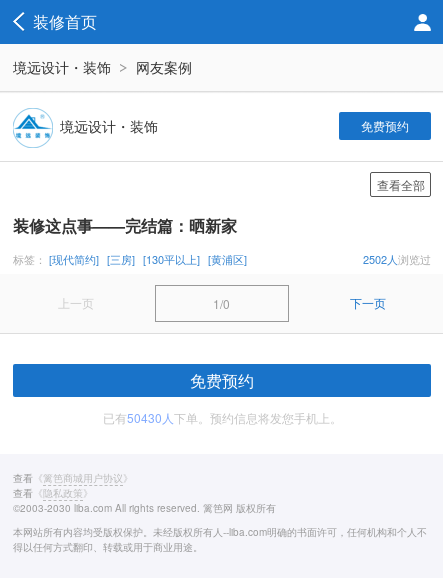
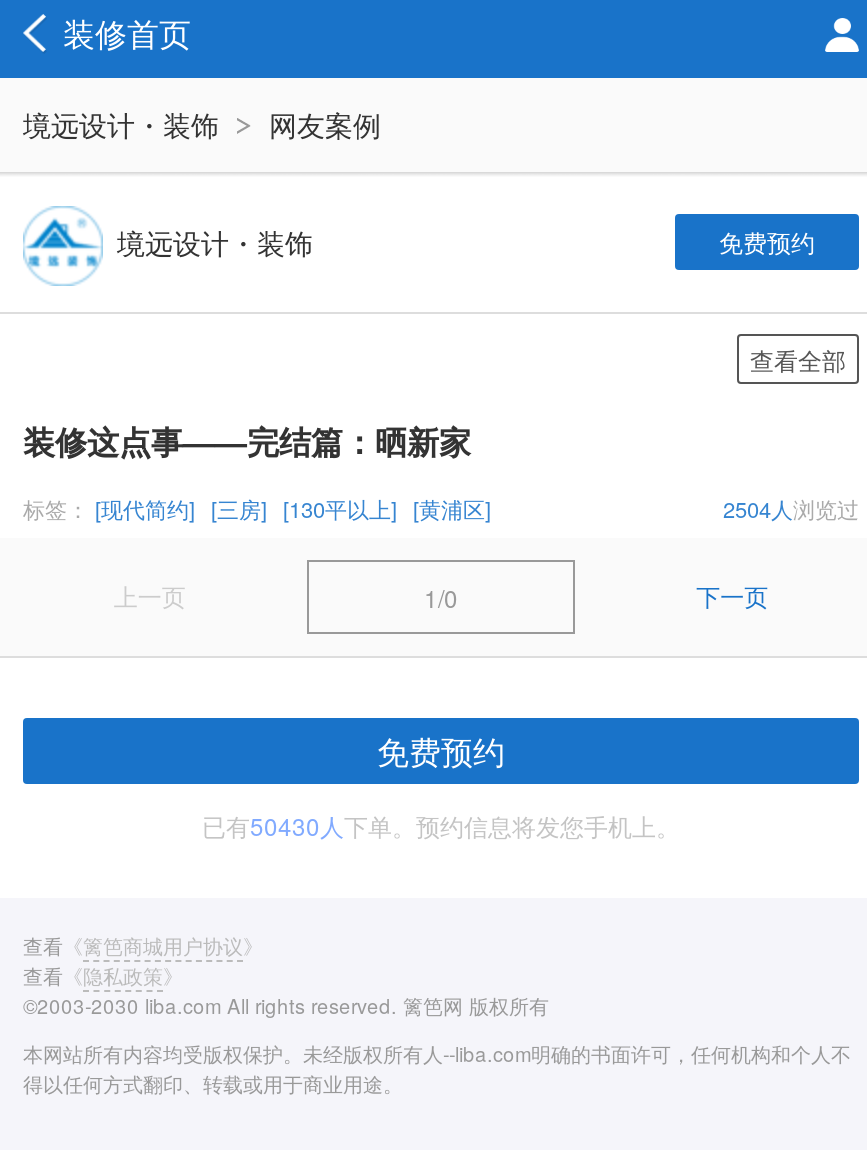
- 2502人浏览过
+ 2504人浏览过
